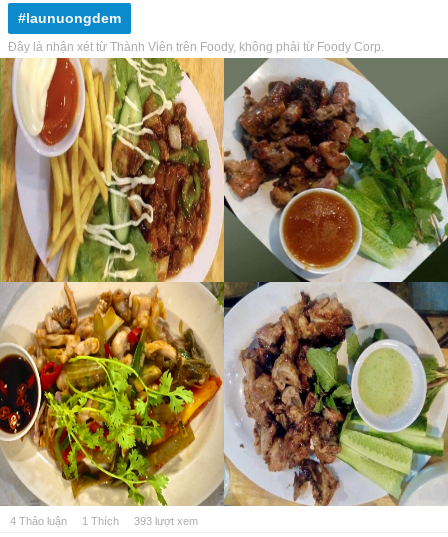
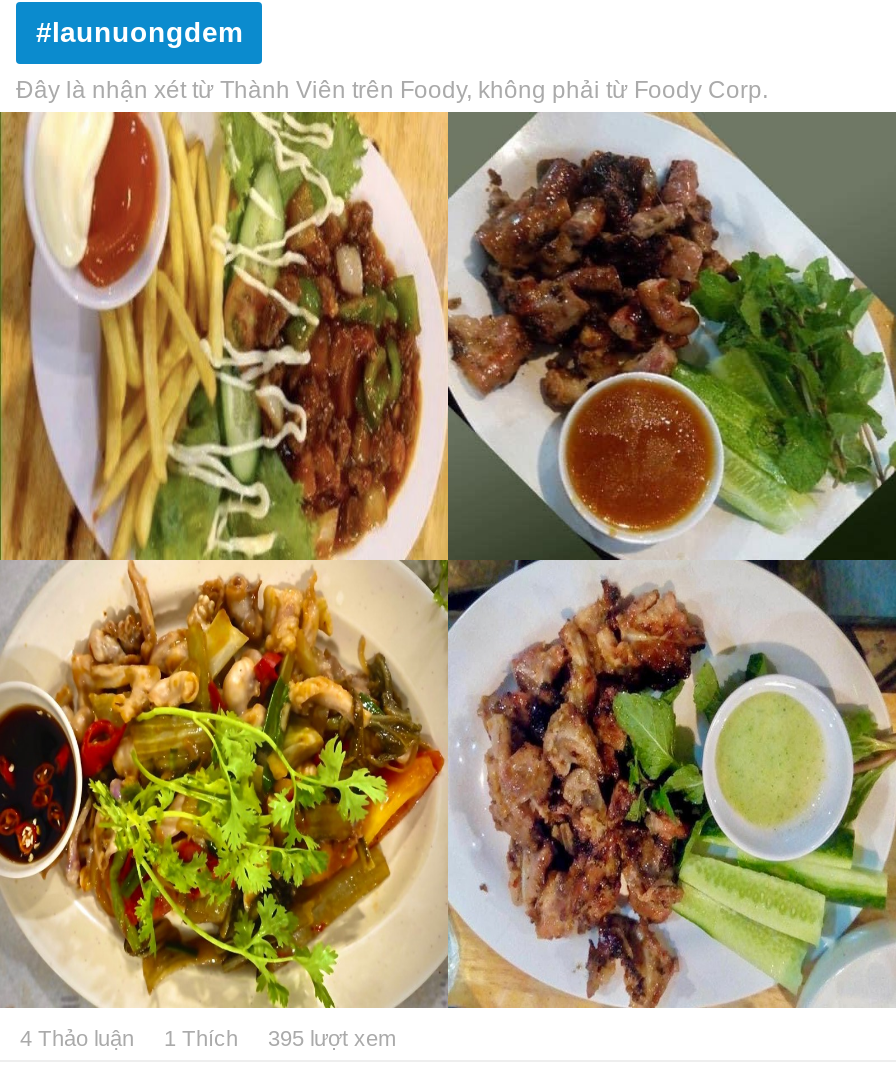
- 4 Thảo luận 1 Thích 393 lượt xem
+ 4 Thảo luận 1 Thích 395 lượt xem
